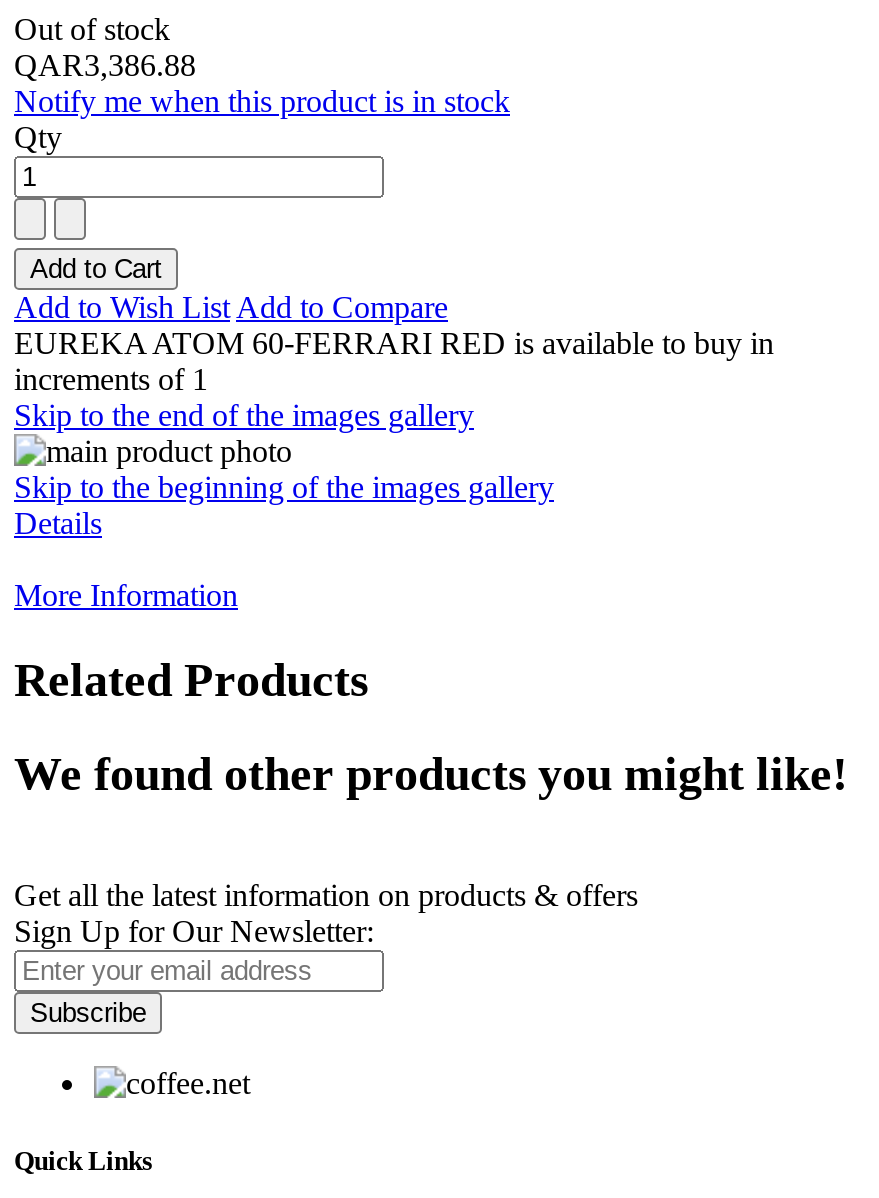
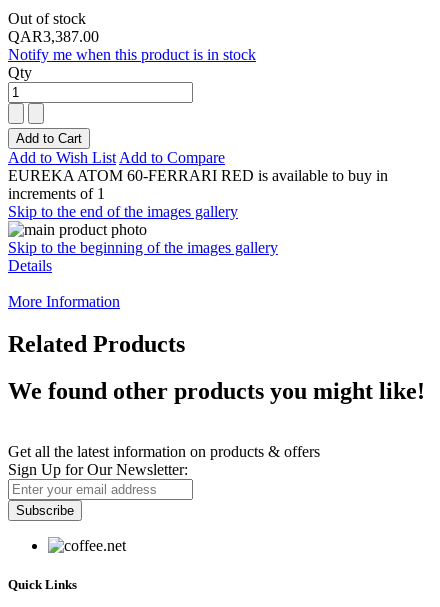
- QAR3,386.88
+ QAR3,387.00
